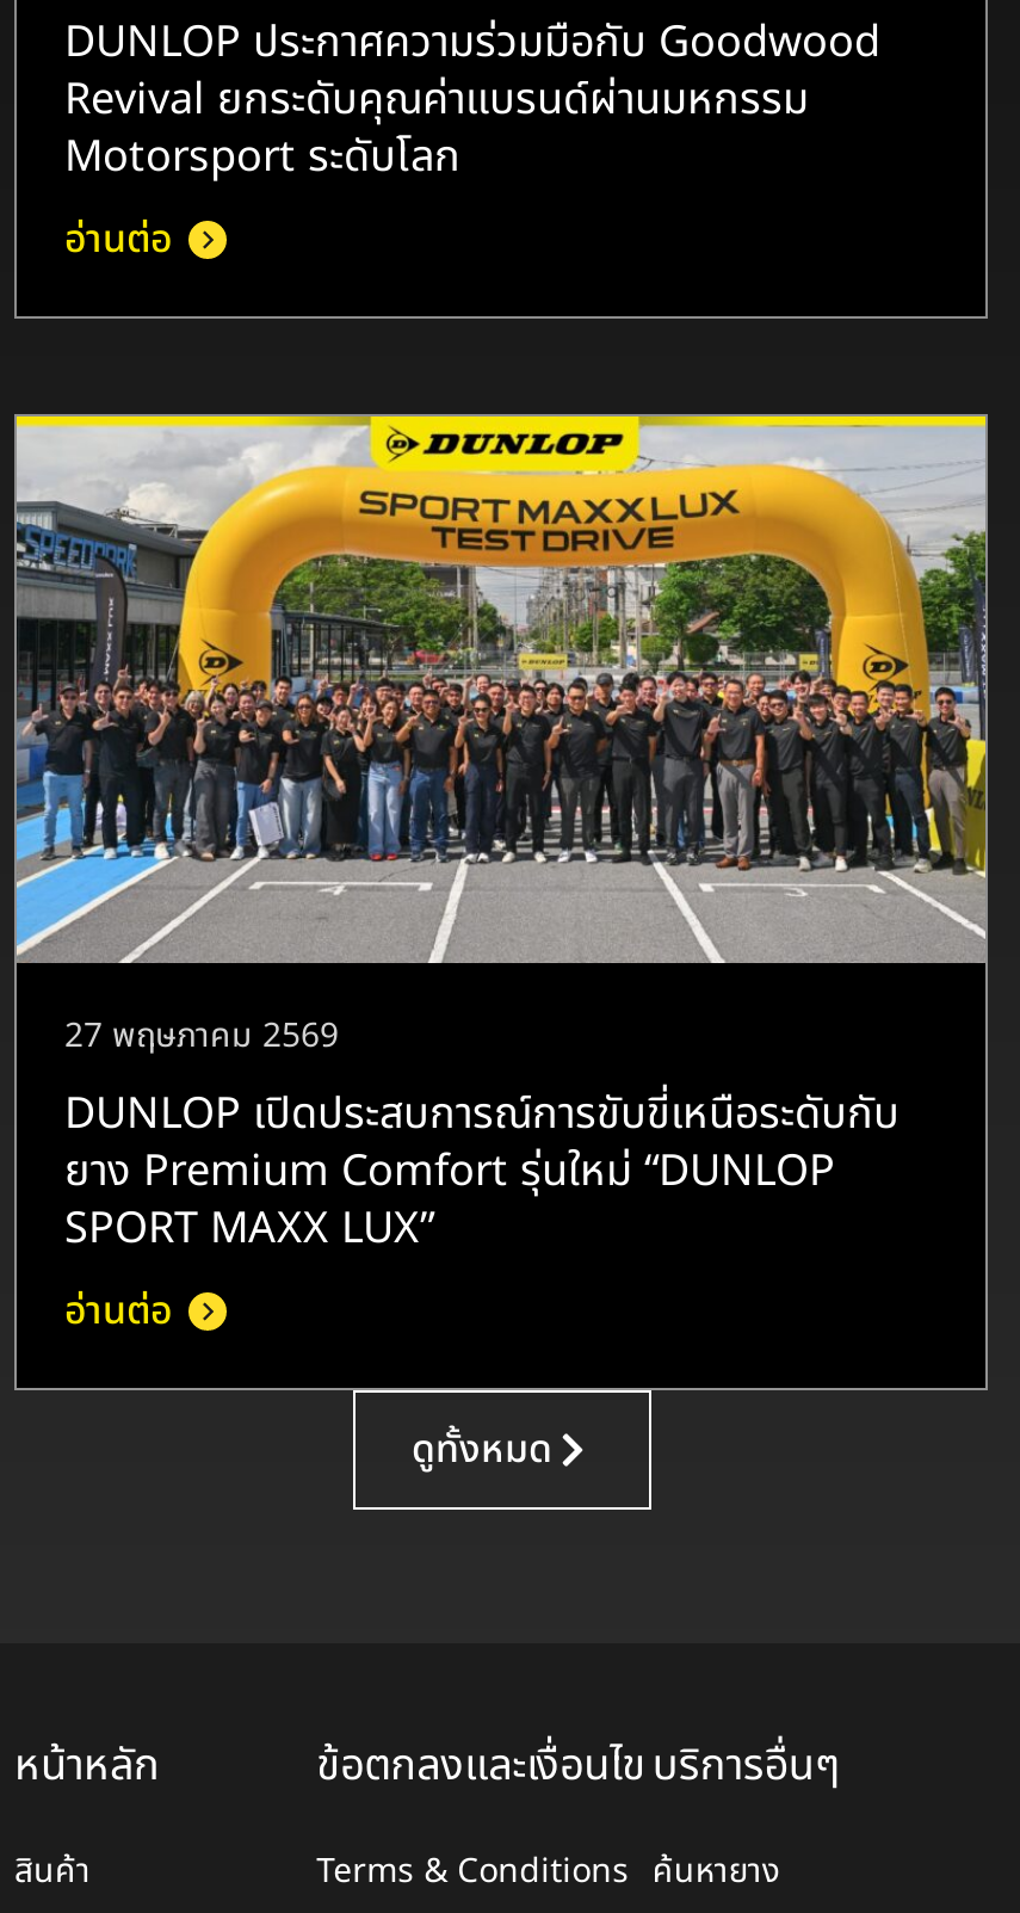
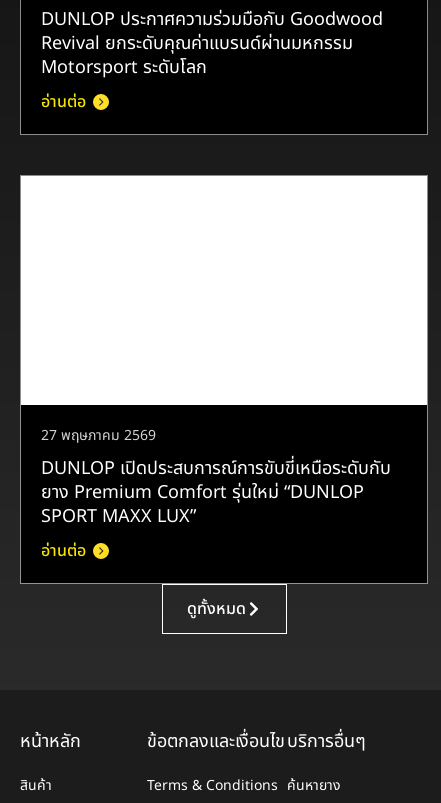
- [image]
